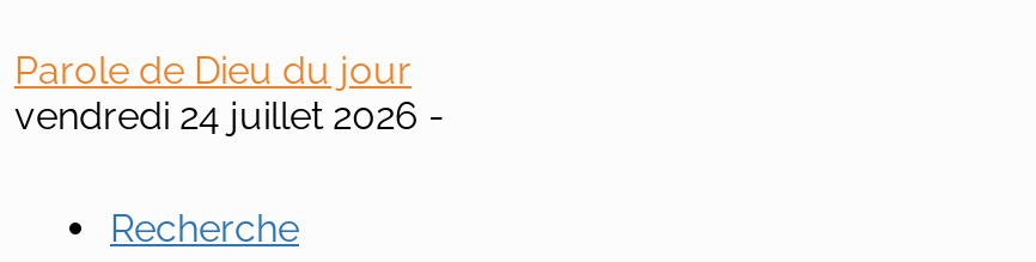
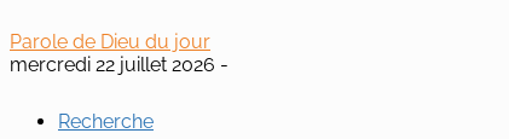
- vendredi 24 juillet 2026 -
+ mercredi 22 juillet 2026 -
